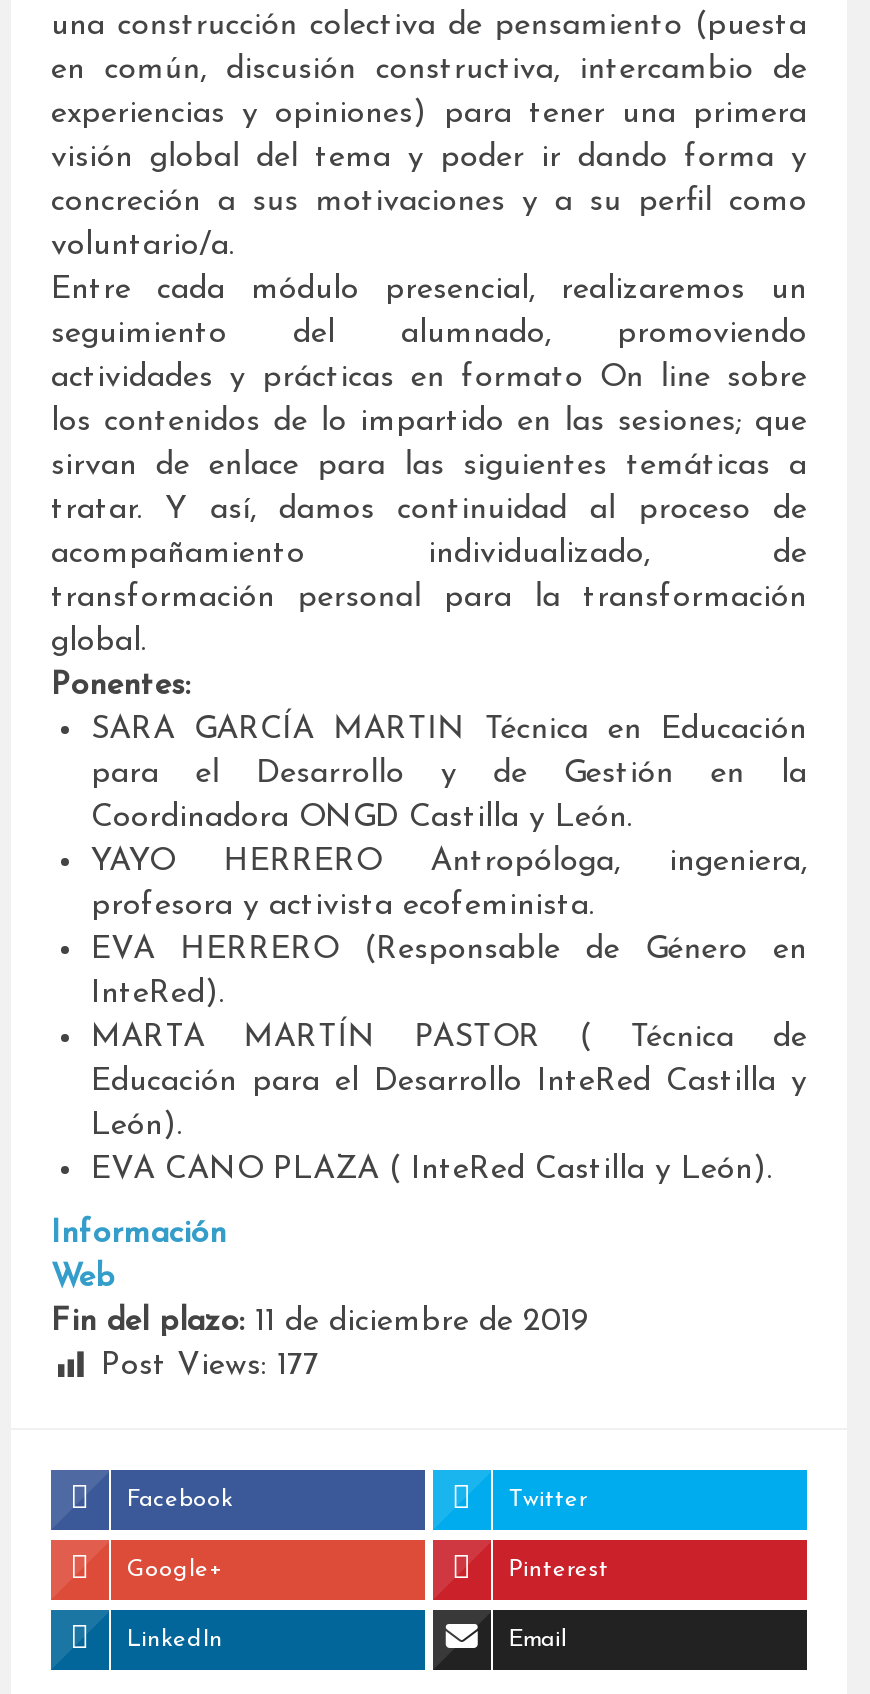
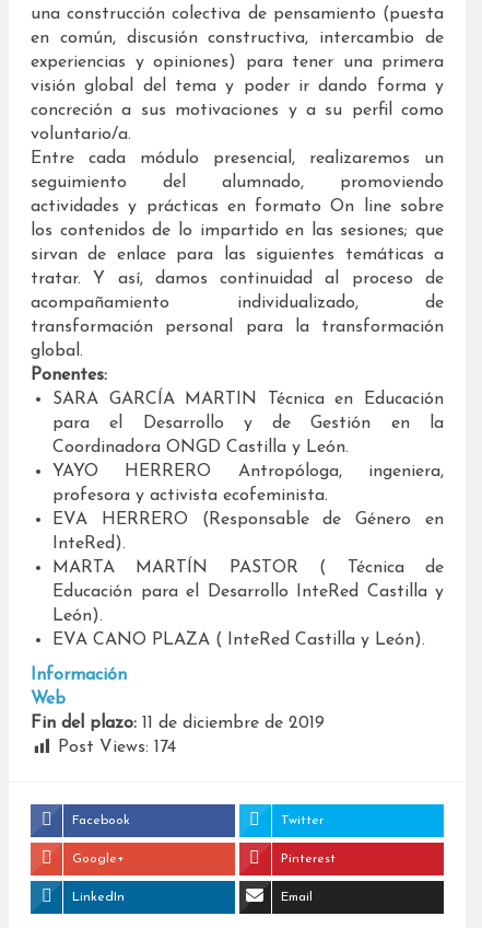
- Post Views: 177
+ Post Views: 174
